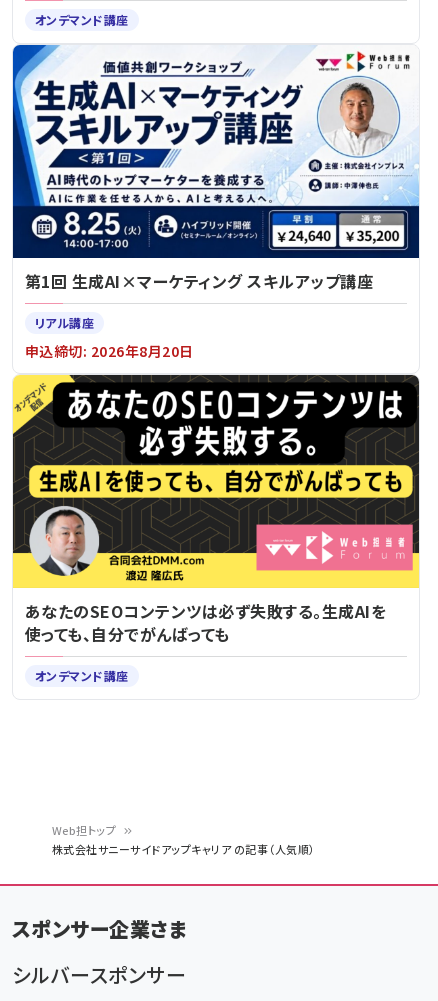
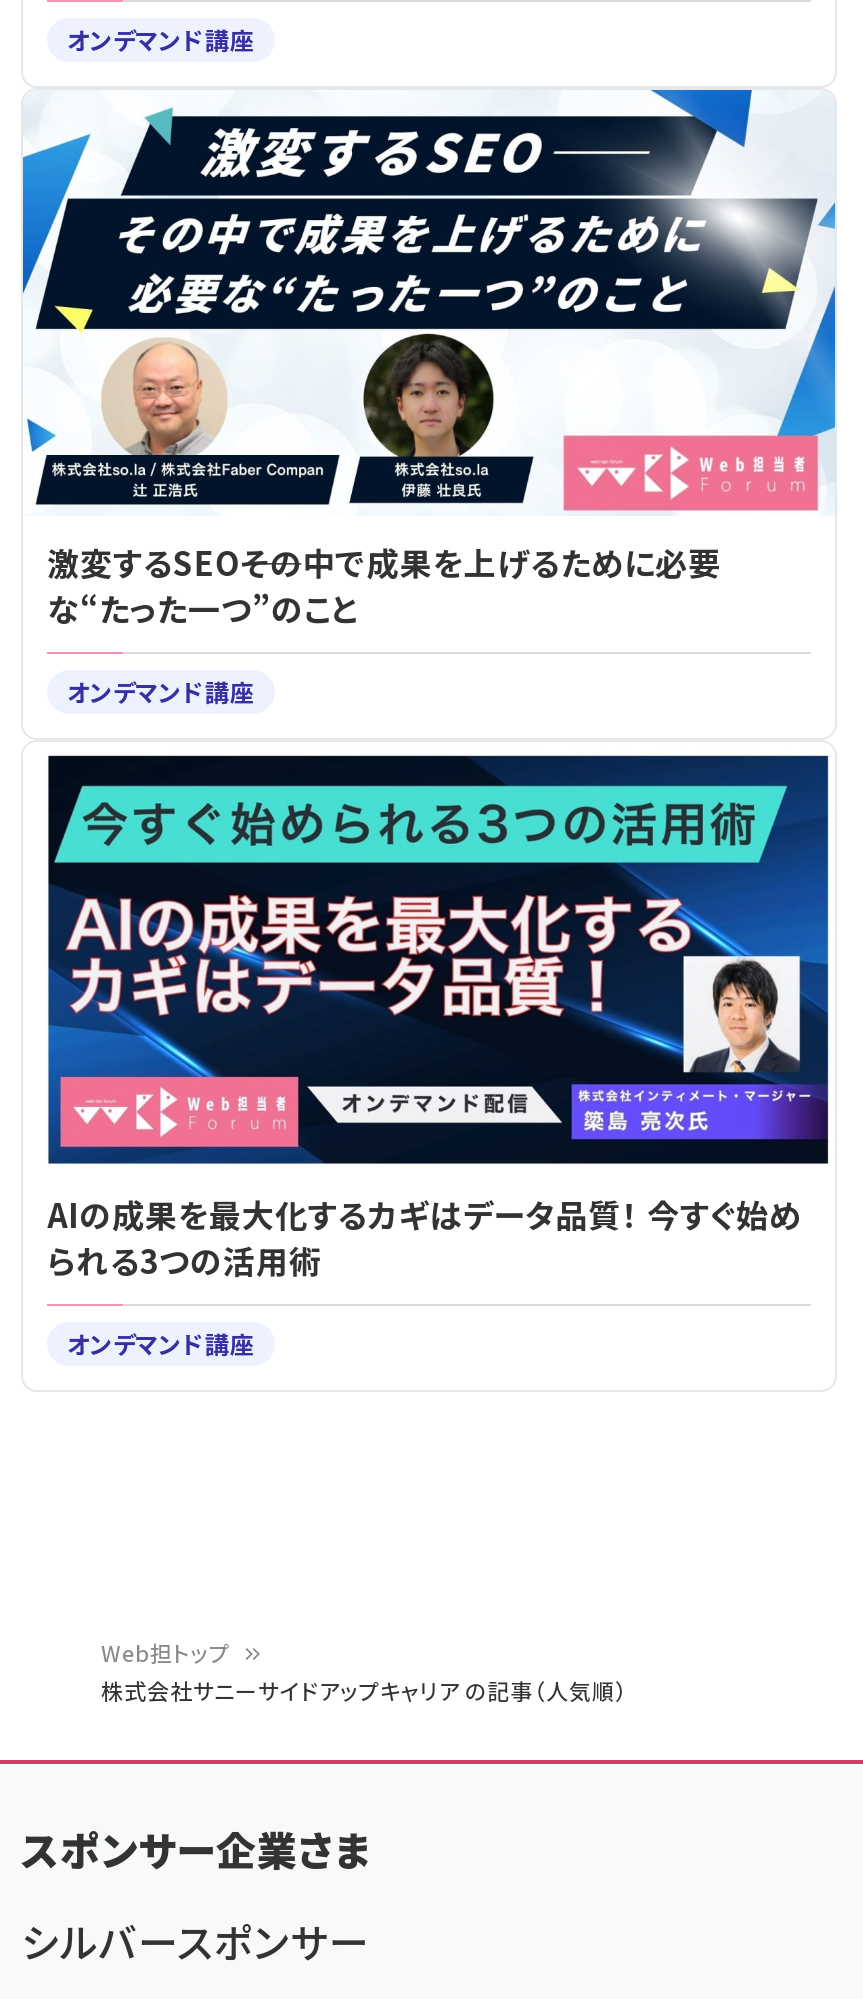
- [image]
- 第1回 生成AI×マーケティング スキルアップ講座
- リアル講座
- 申込締切: 2026年8月20日
+ [image]
+ 激変するSEO――その中で成果を上げるために必要
+ な“たった一つ”のこと
+ オンデマンド講座

- [image]
- あなたのSEOコンテンツは必ず失敗する。生成AIを
- 使っても、自分でがんばっても
+ [image]
+ AIの成果を最大化するカギはデータ品質！ 今すぐ始め
+ られる3つの活用術
